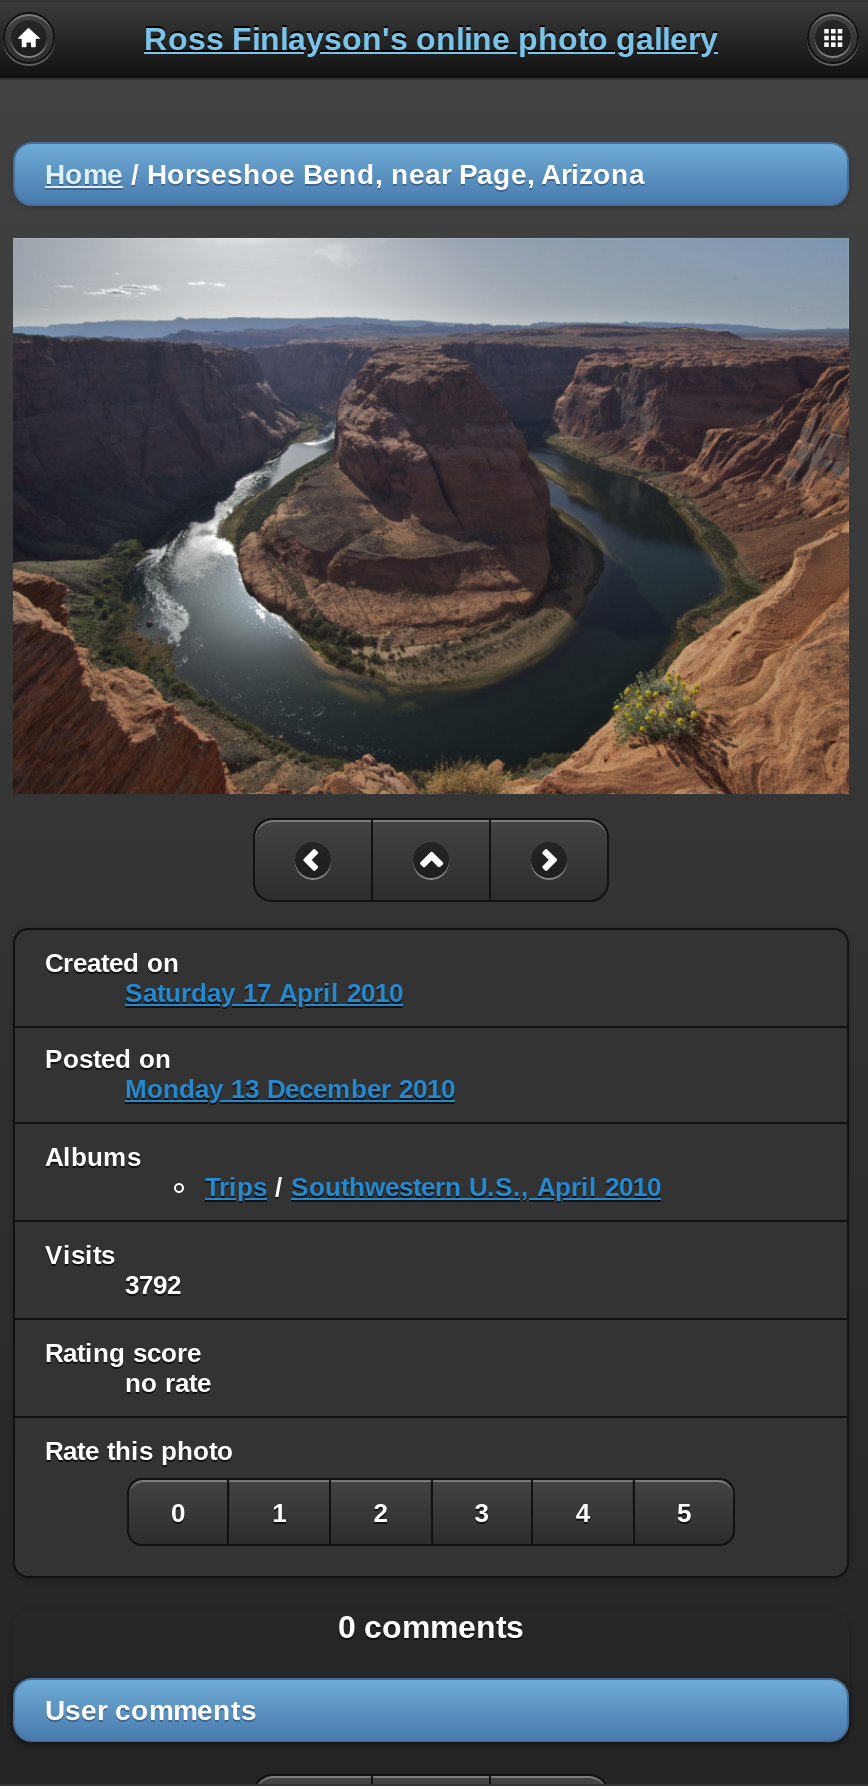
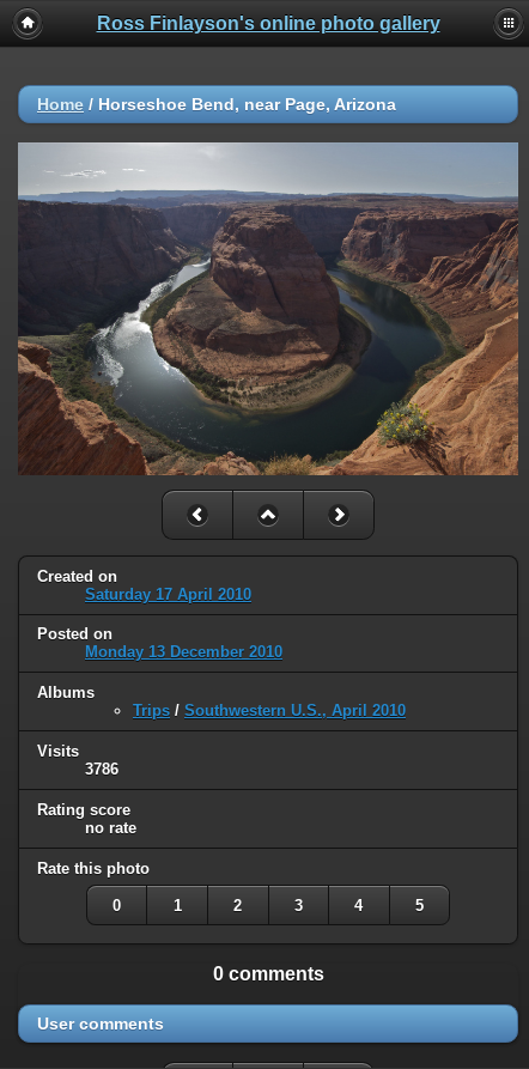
- 3792
+ 3786
